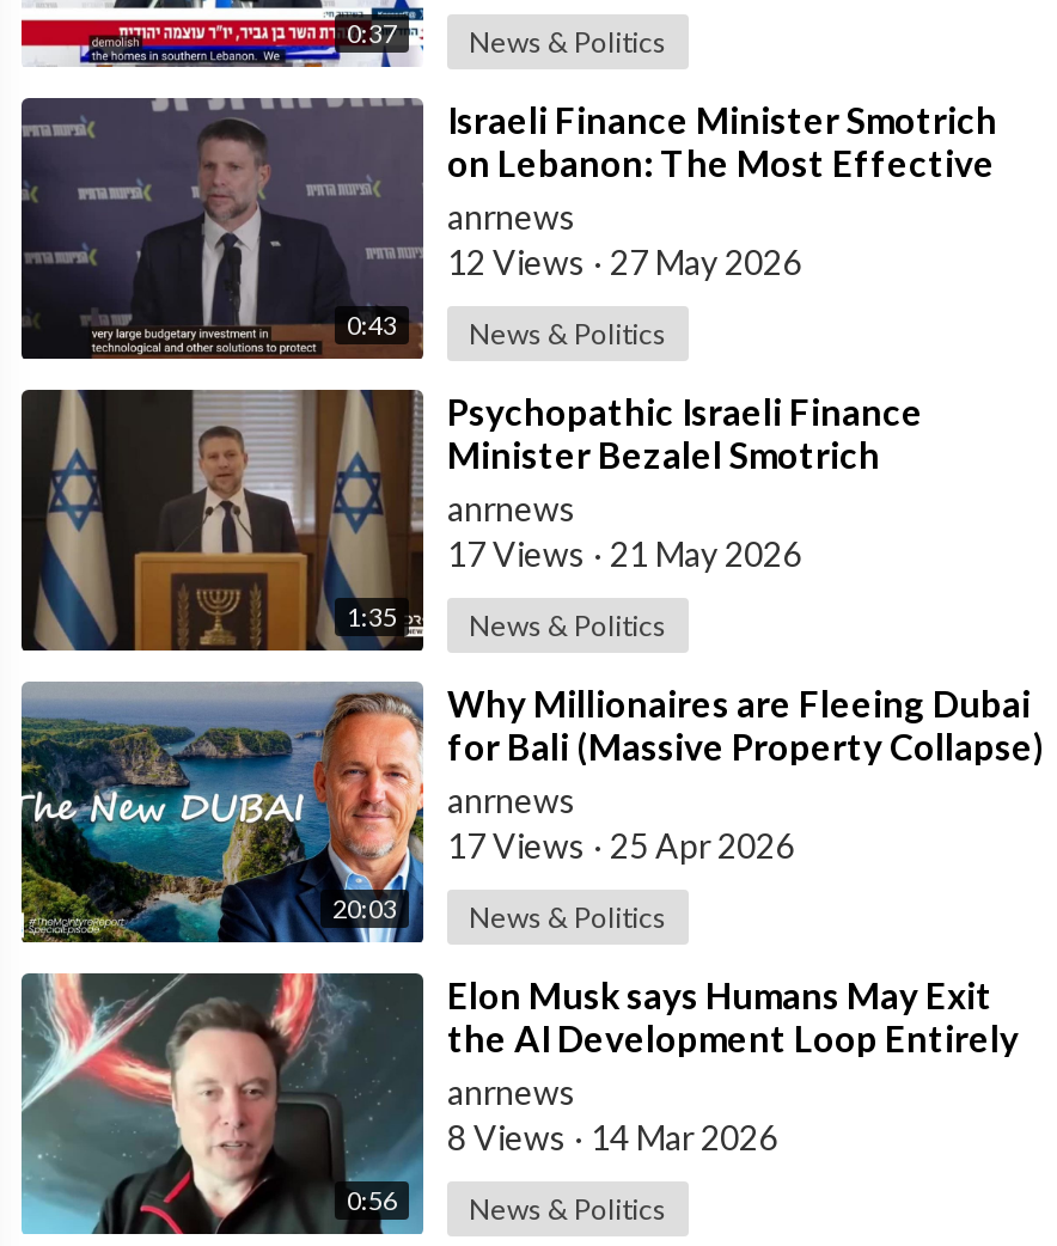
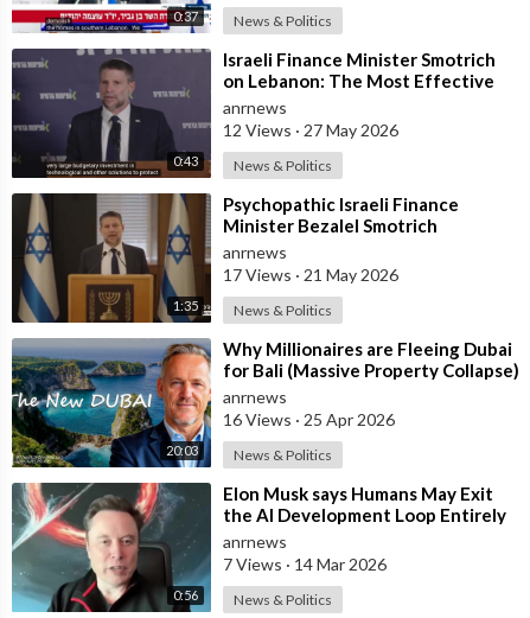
- 17 Views · 25 Apr 2026
+ 16 Views · 25 Apr 2026

- 8 Views · 14 Mar 2026
+ 7 Views · 14 Mar 2026
